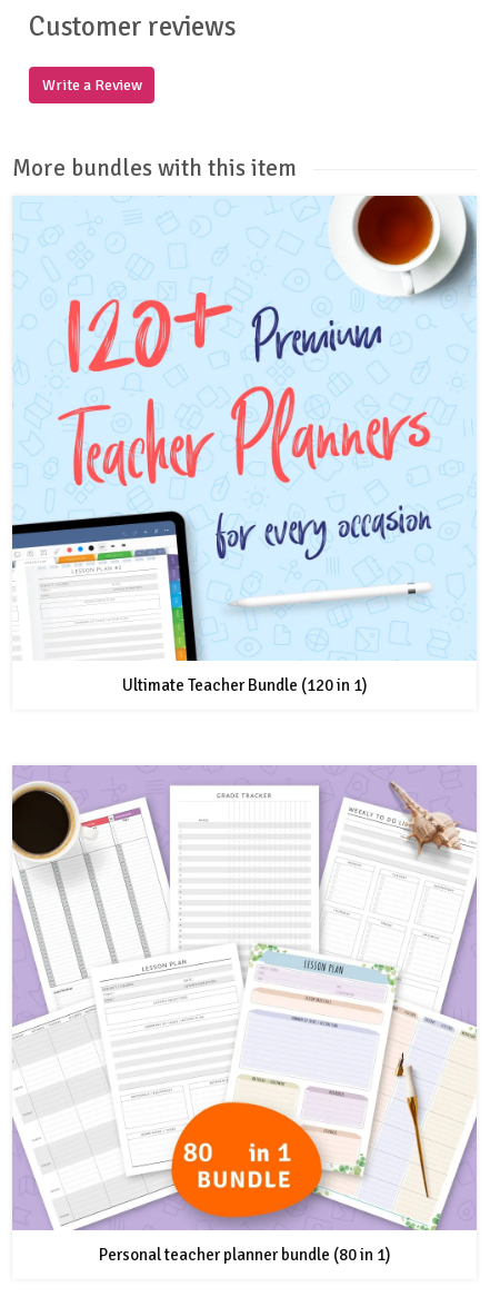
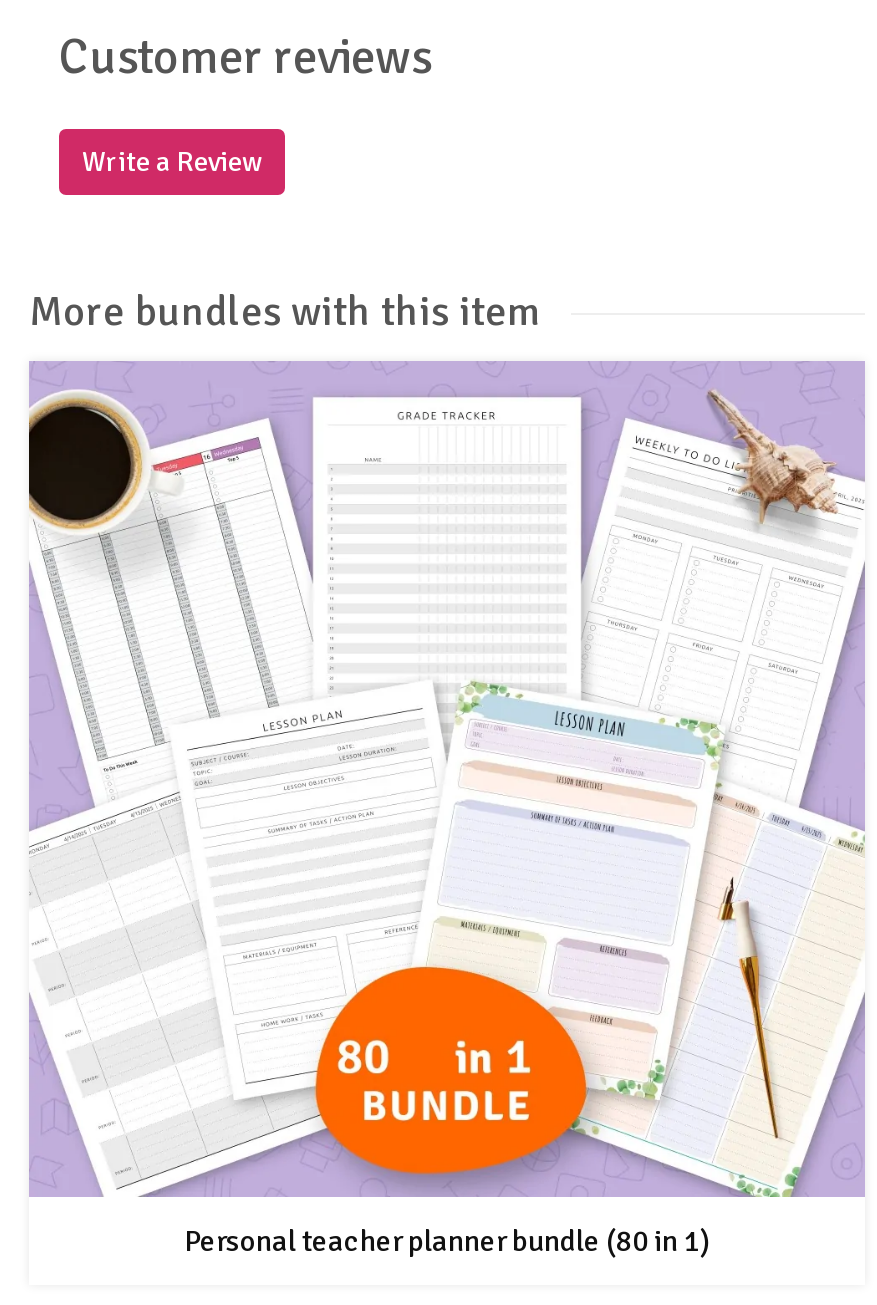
- [image]
- Ultimate Teacher Bundle (120 in 1)
